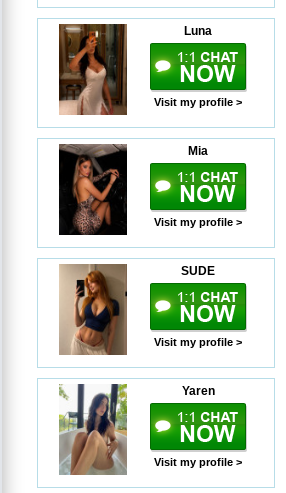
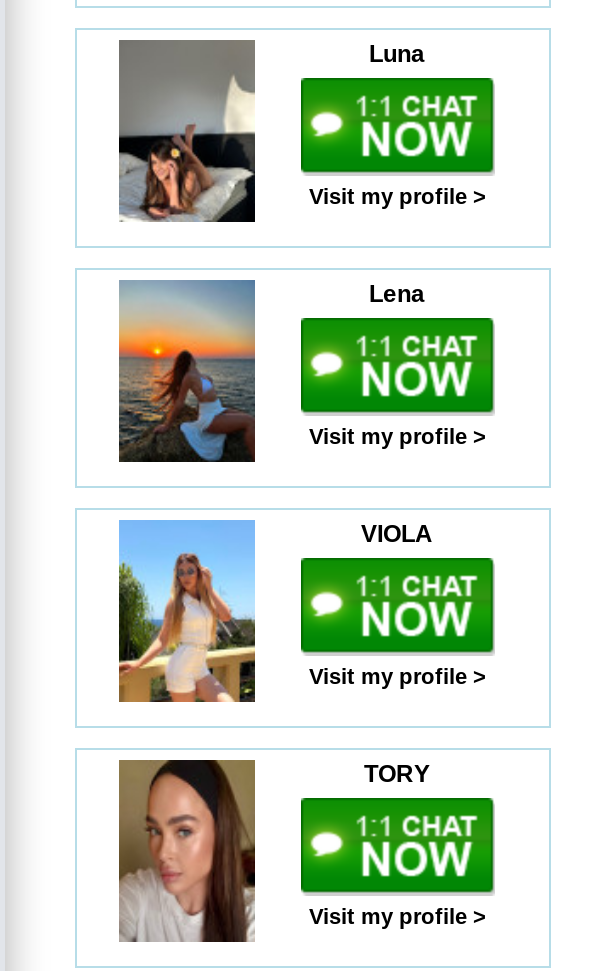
- [image]
+ [image]

- [image]
+ [image]

- Mia
+ Lena

- [image]
+ [image]

- SUDE
+ VIOLA

- [image]
+ [image]

- Yaren
+ TORY
